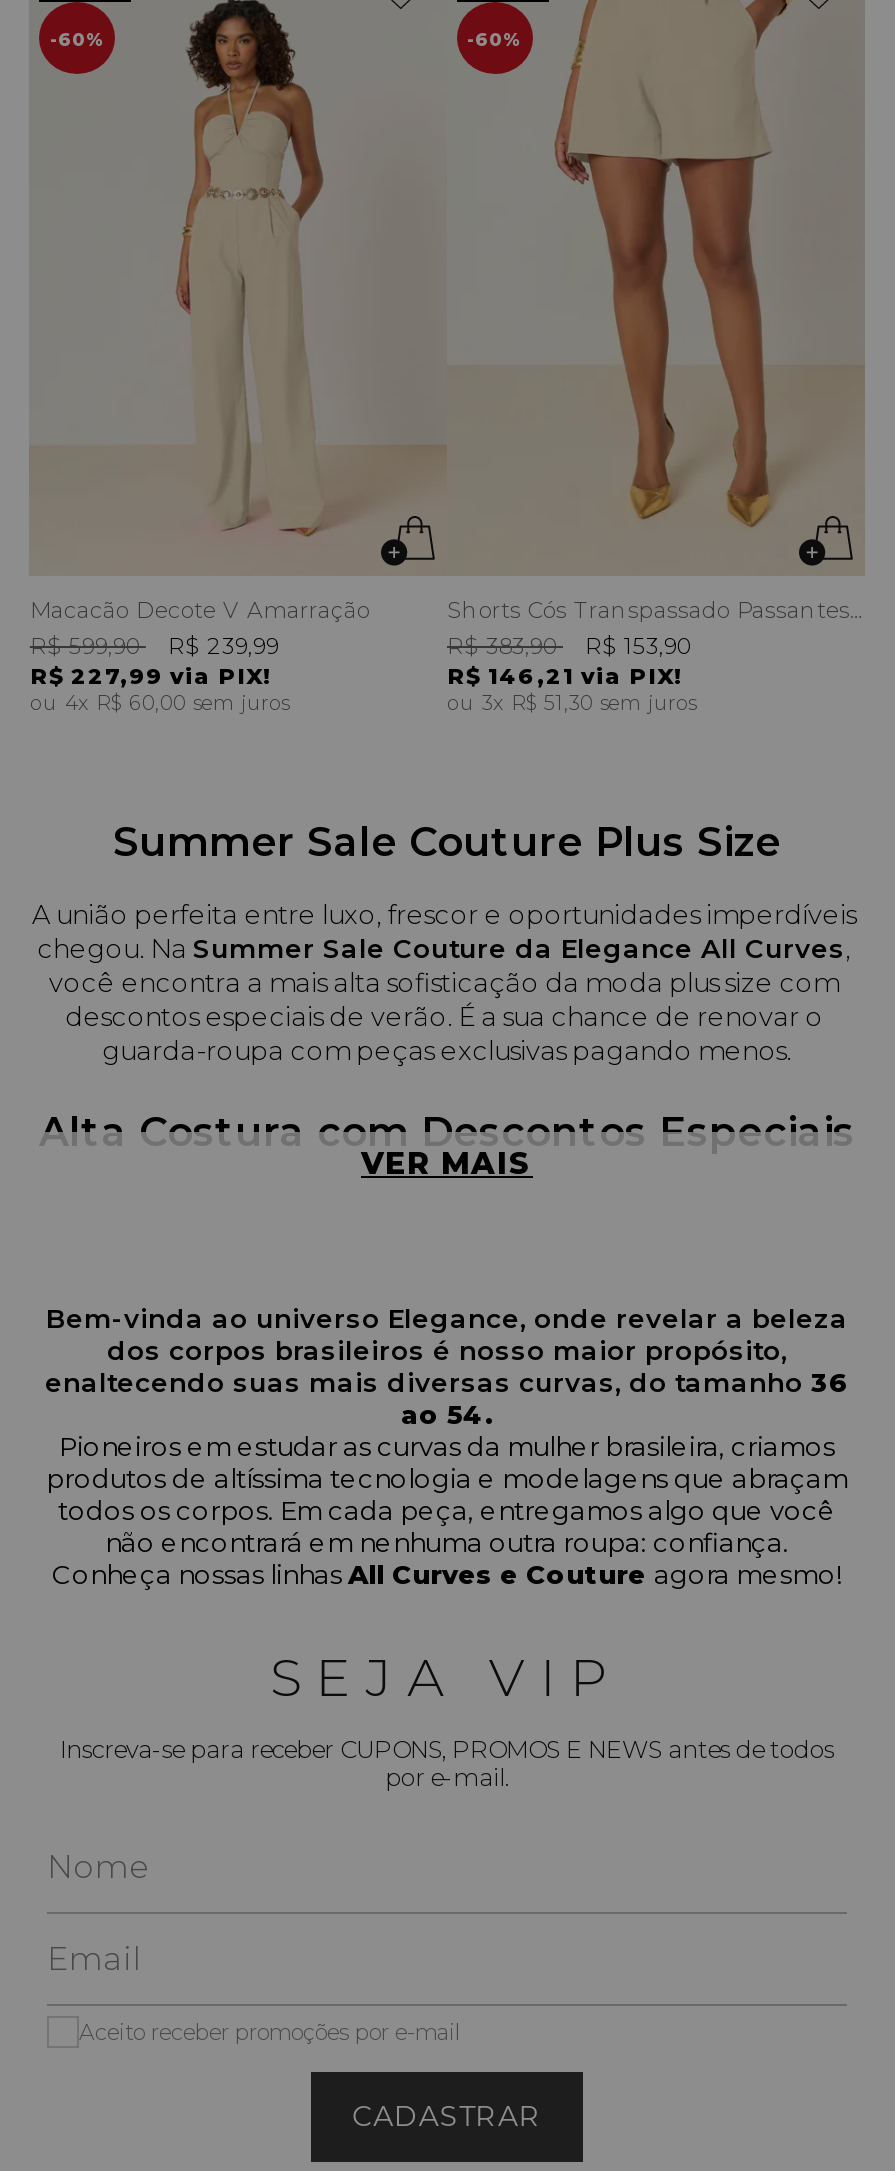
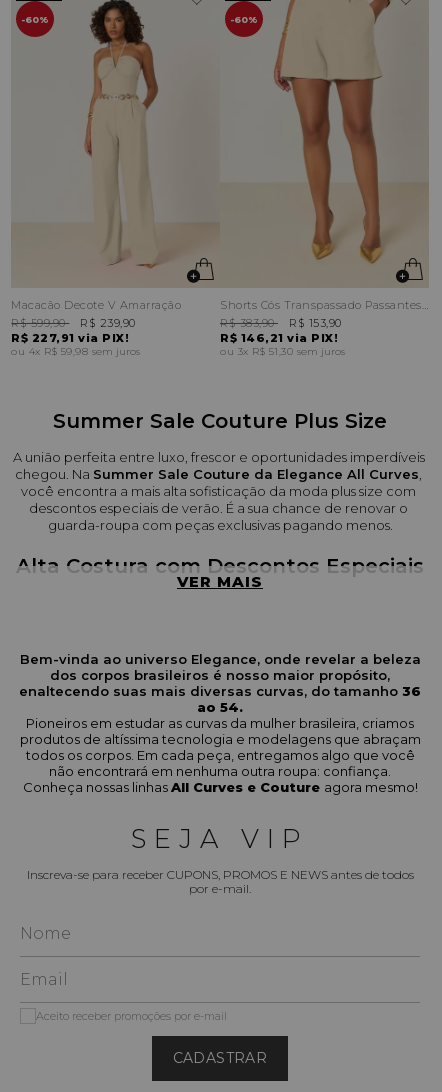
- R$ 599,90 R$ 239,99
+ R$ 599,90 R$ 239,90

- R$ 227,99 via PIX!
+ R$ 227,91 via PIX!

- 4x R$ 60,00 sem juros
+ 4x R$ 59,98 sem juros
